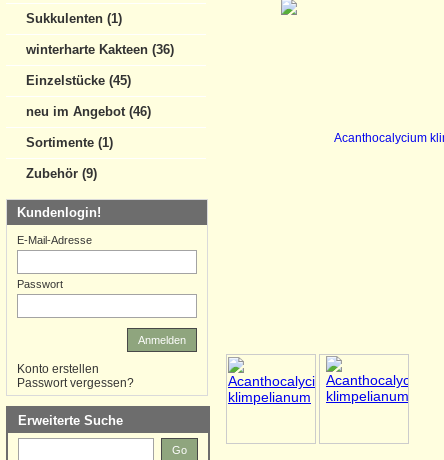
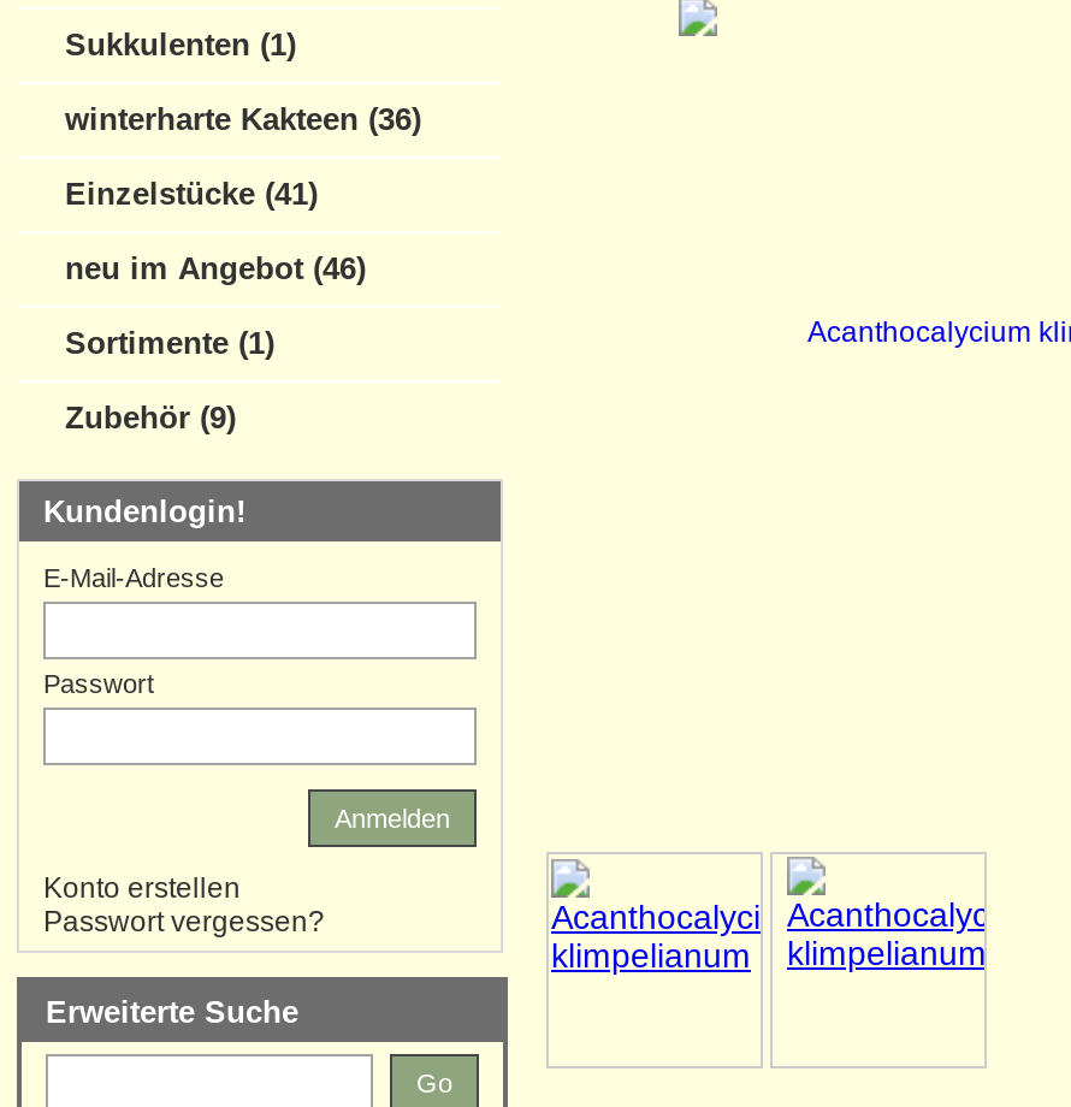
- Einzelstücke (45)
+ Einzelstücke (41)
